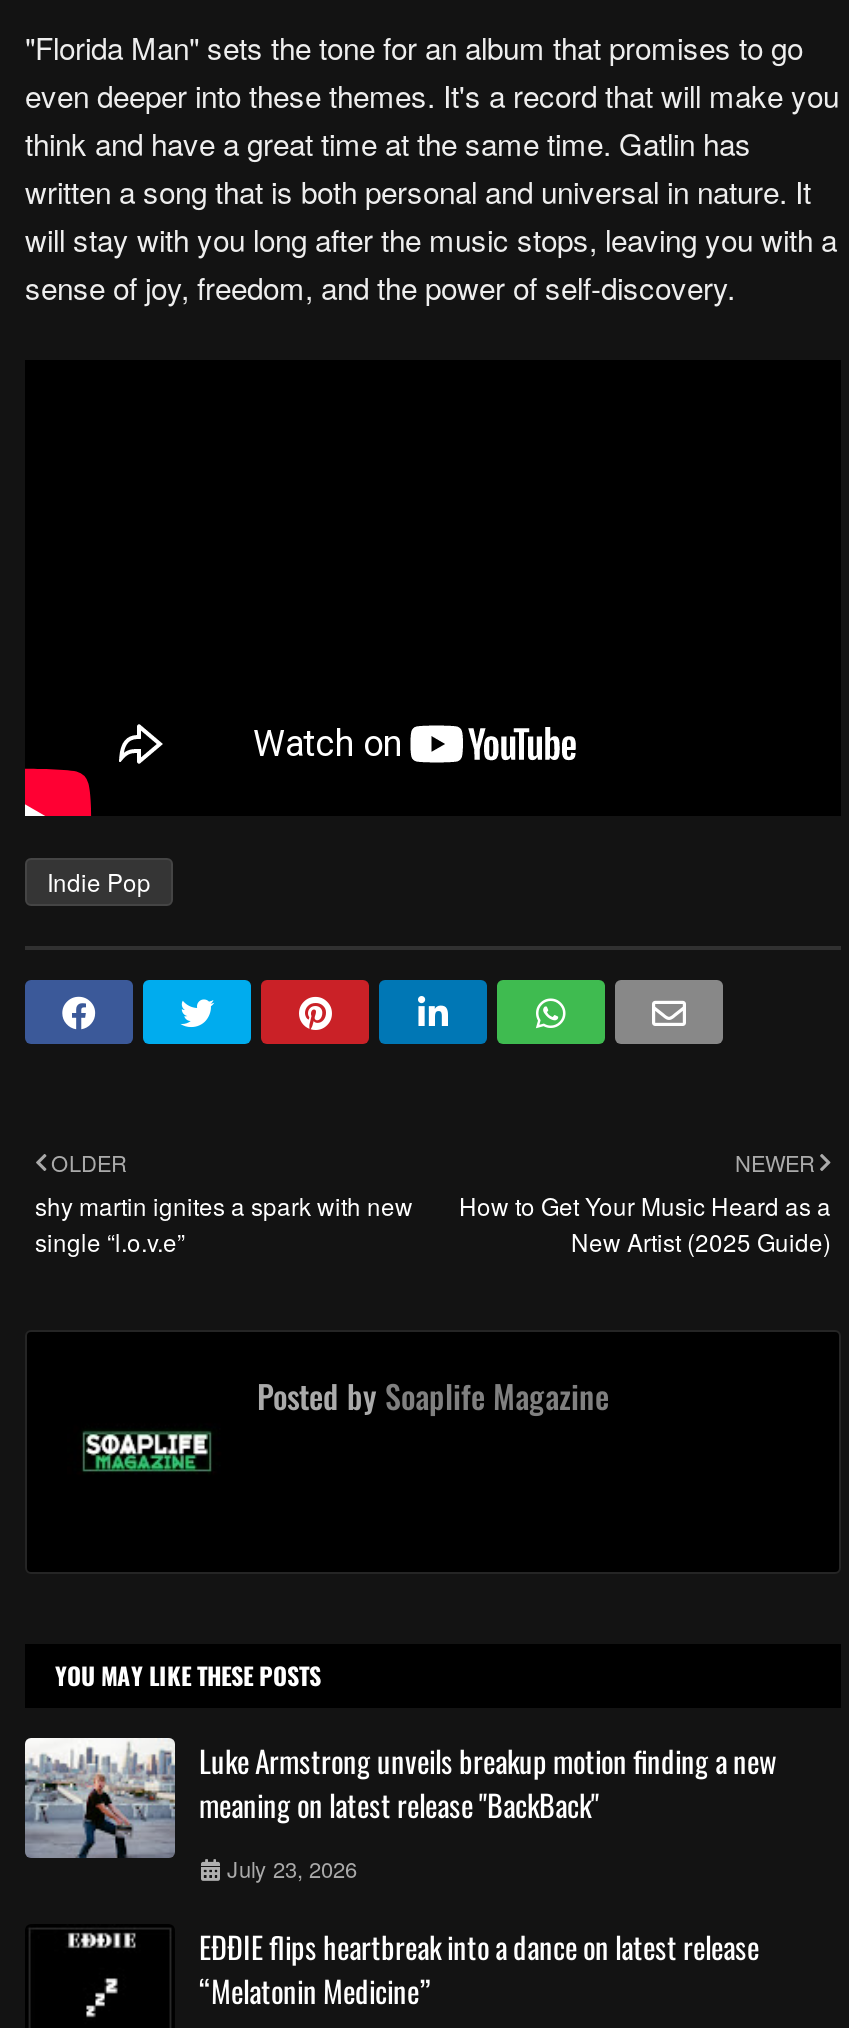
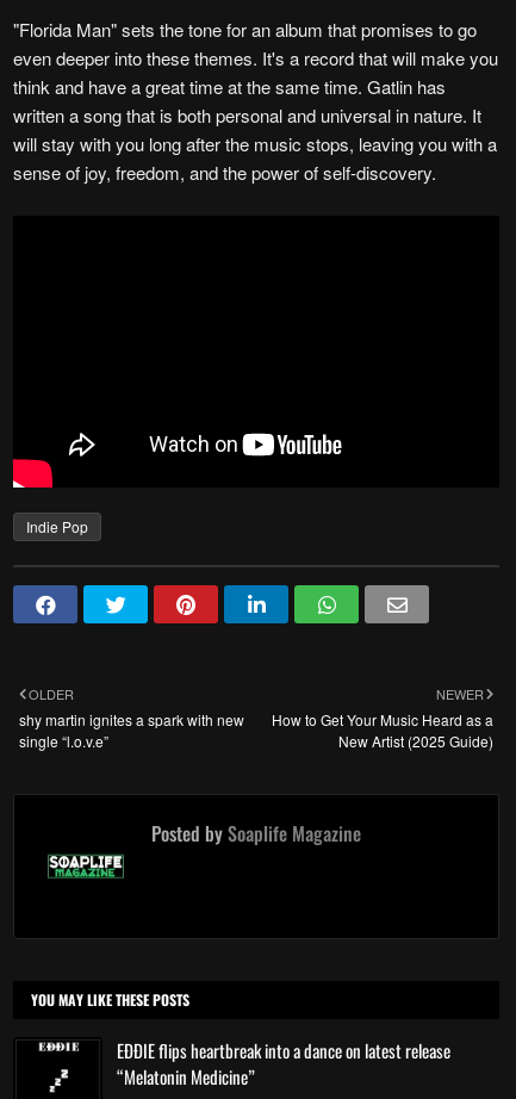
- [image]
- Luke Armstrong unveils breakup motion finding a new
- meaning on latest release "BackBack"
- July 23, 2026
